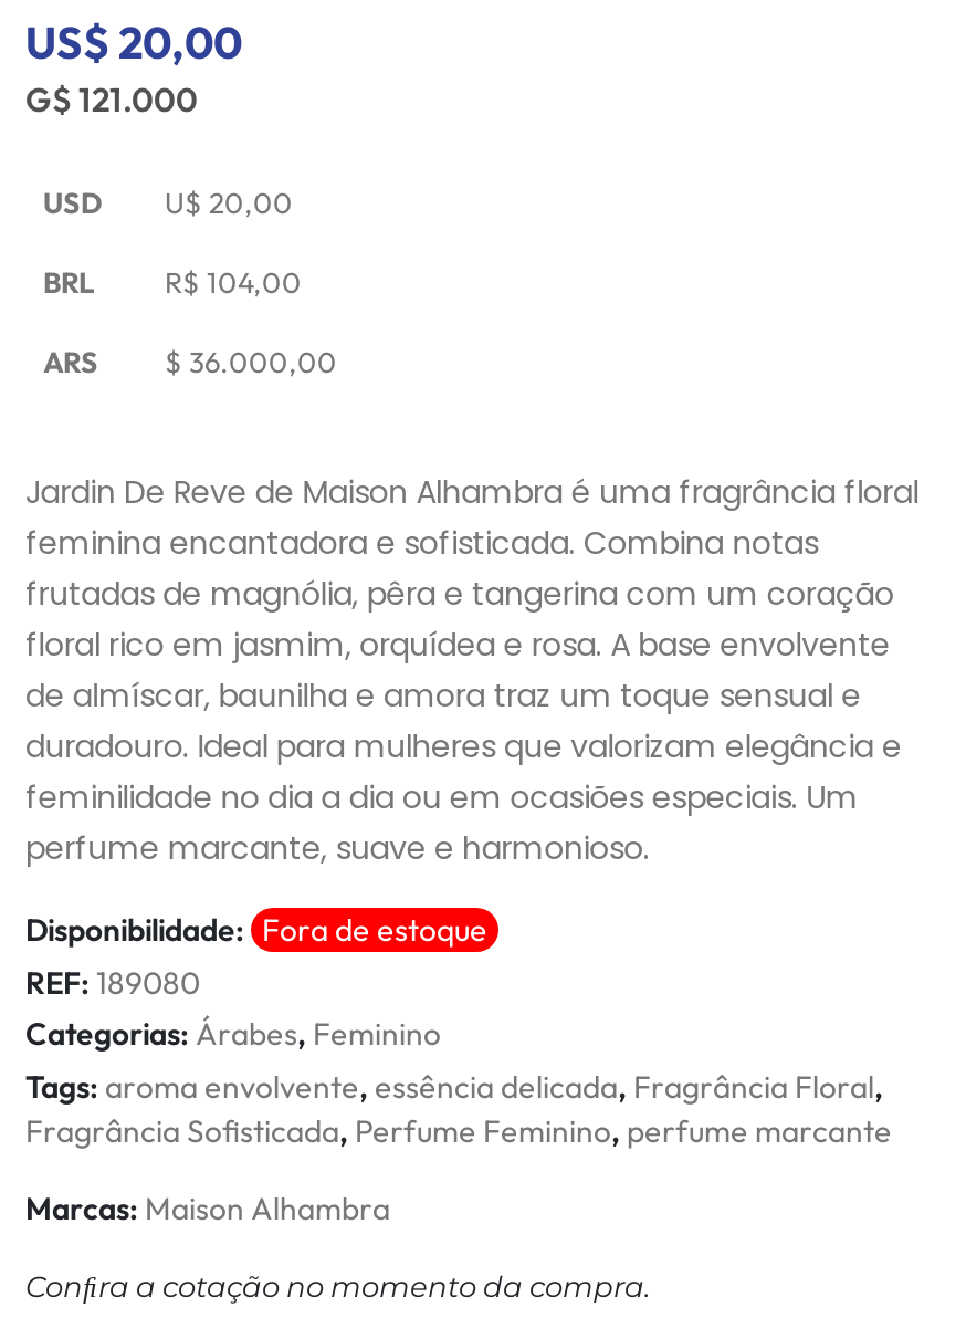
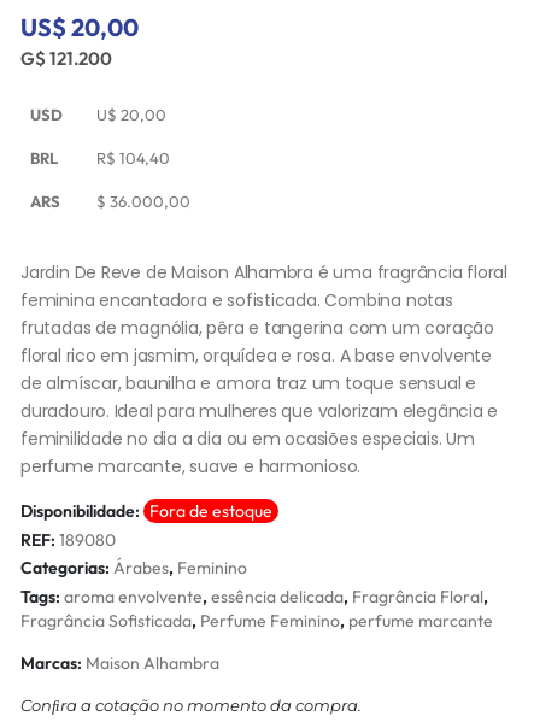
- G$ 121.000
+ G$ 121.200

- BRL R$104,00
+ BRL R$104,40
